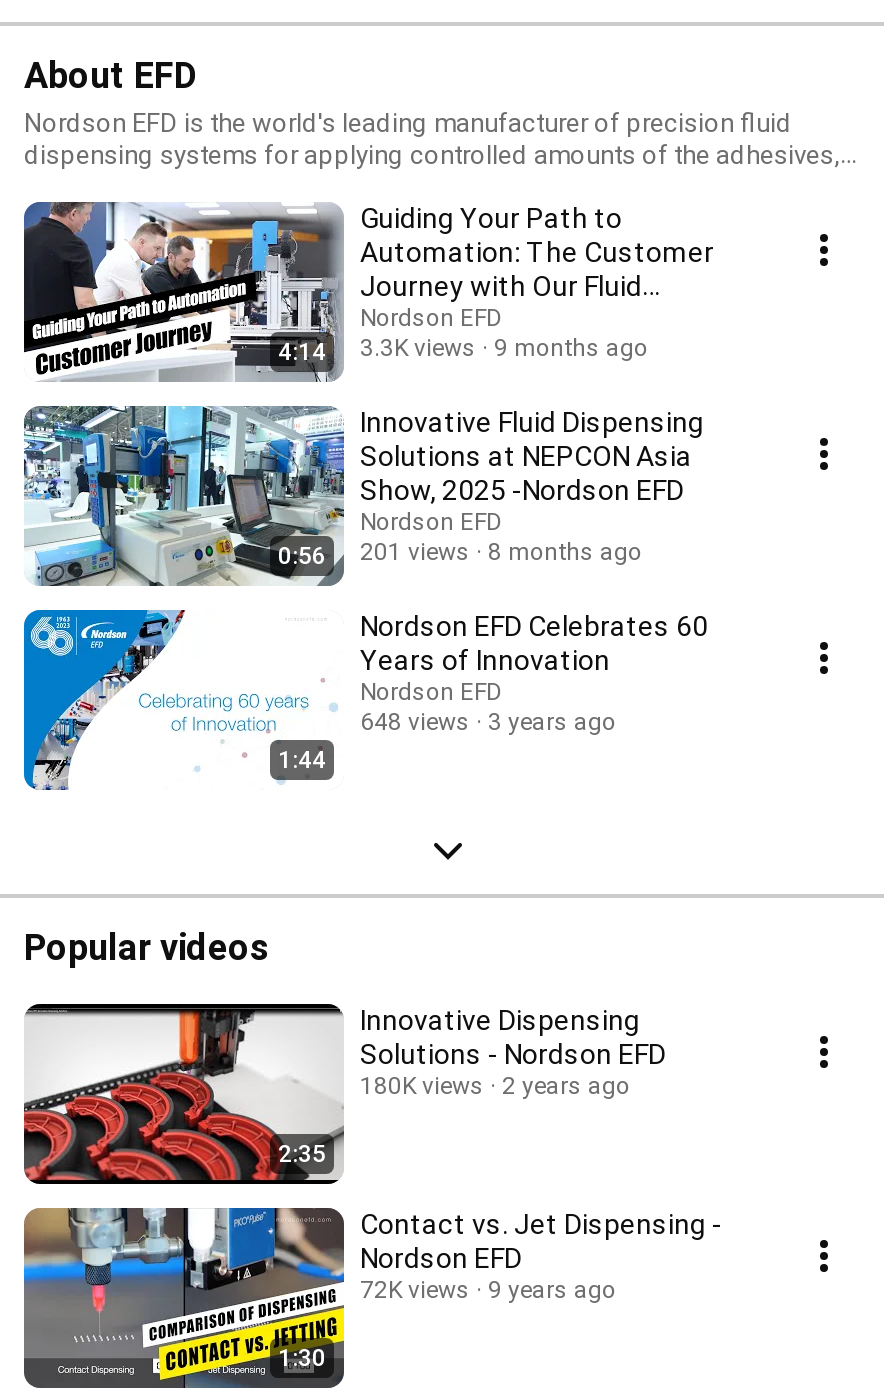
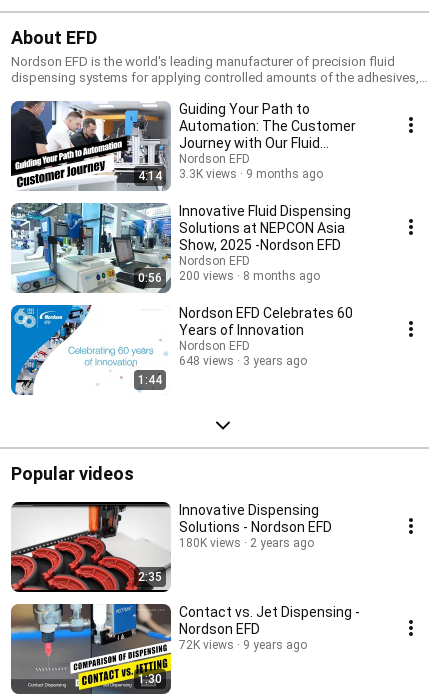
- 0:56 201 views 8 months ago
+ 0:56 200 views 8 months ago
